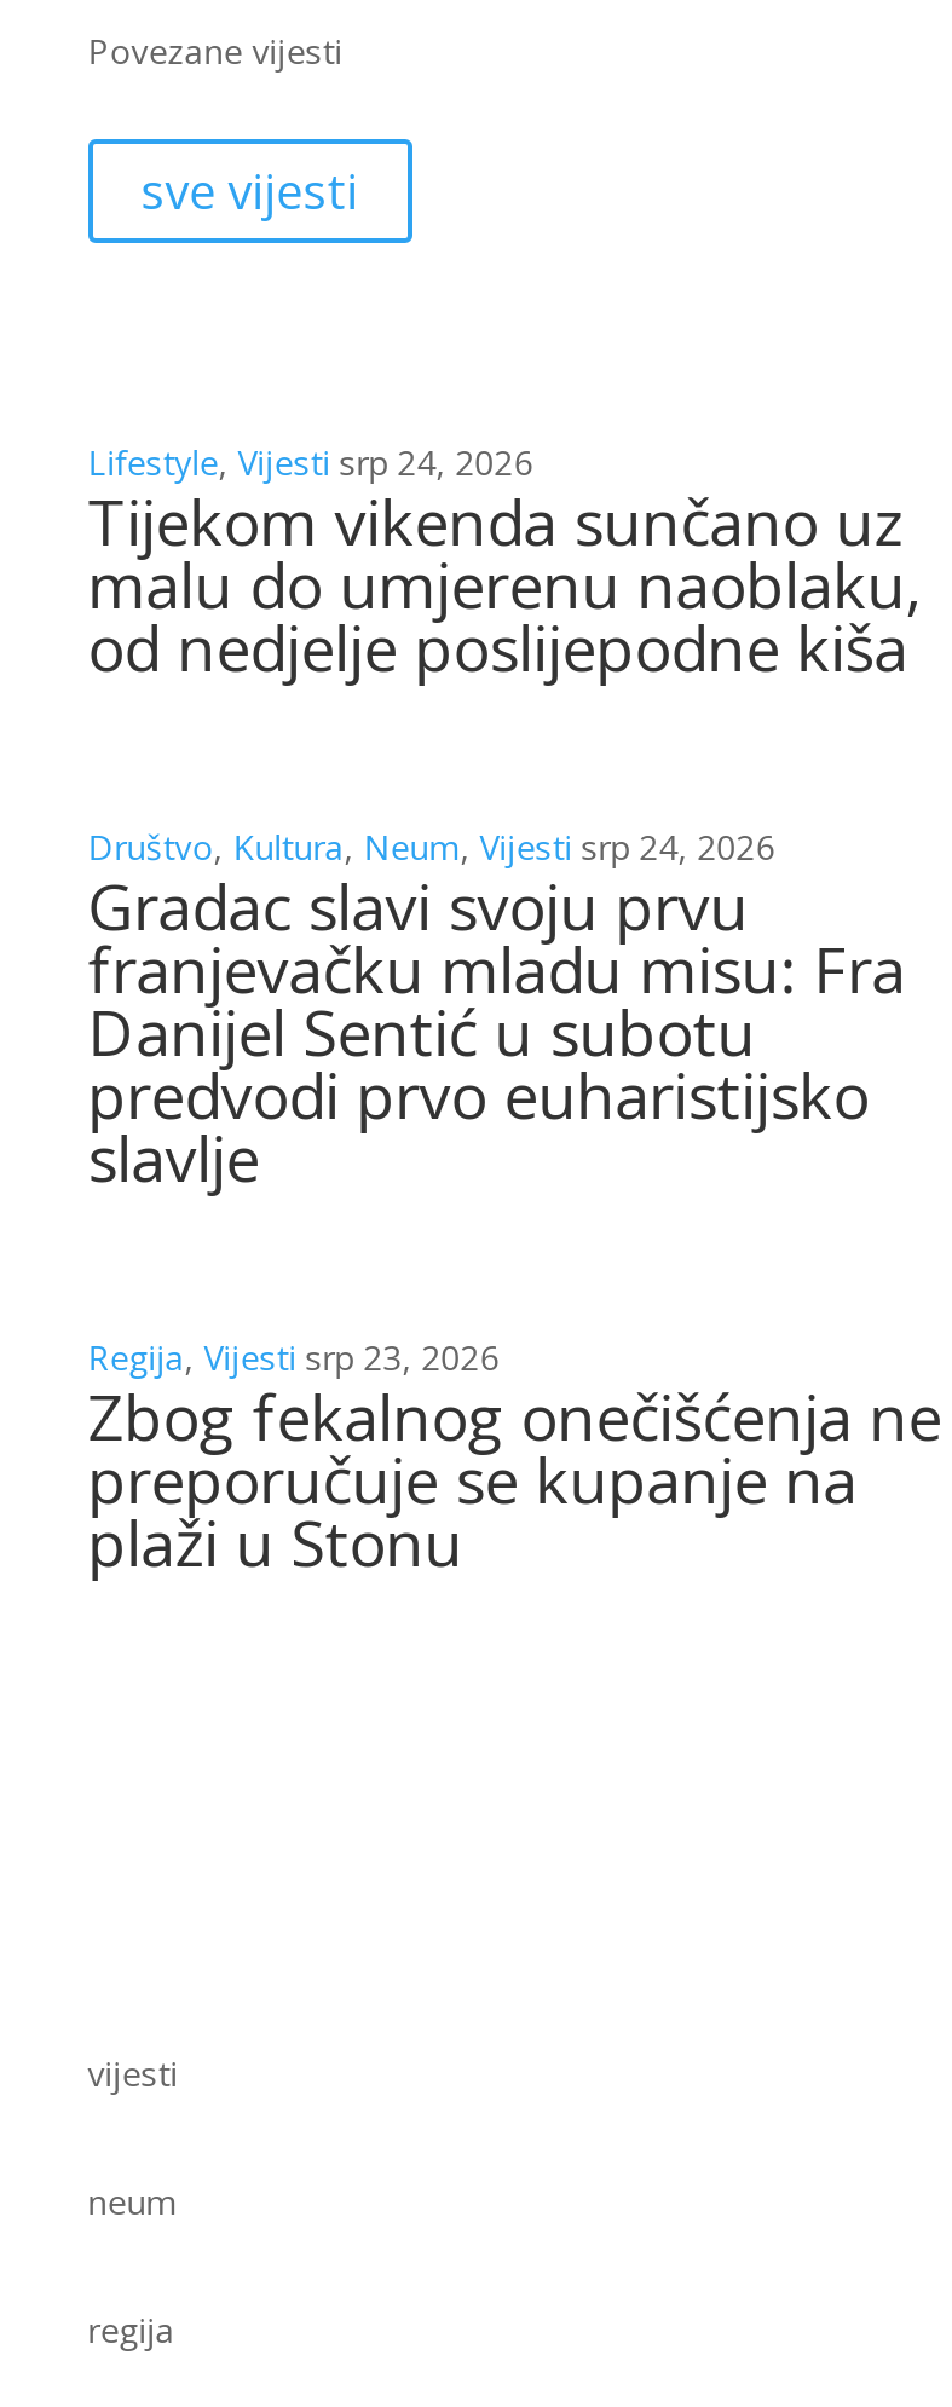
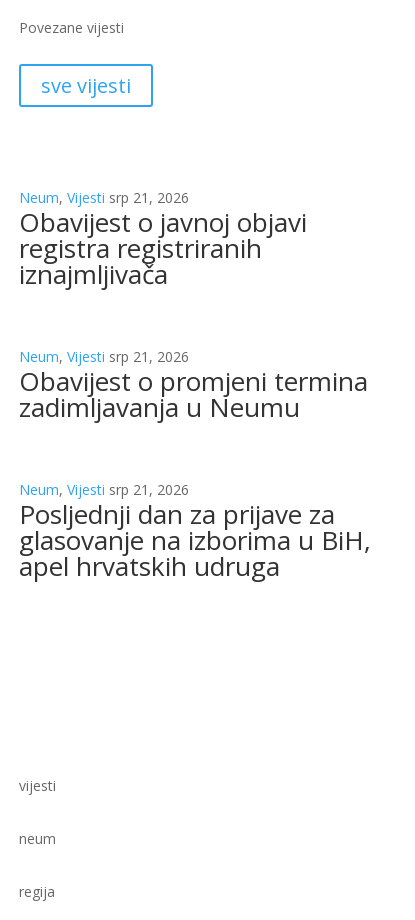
- Lifestyle, Vijesti srp 24, 2026
- Tijekom vikenda sunčano uz
- malu do umjerenu naoblaku,
- od nedjelje poslijepodne kiša
+ Neum, Vijesti srp 21, 2026
+ Obavijest o javnoj objavi
+ registra registriranih
+ iznajmljivača

- Društvo, Kultura, Neum, Vijesti srp 24, 2026
- Gradac slavi svoju prvu
- franjevačku mladu misu: Fra
- Danijel Sentić u subotu
- predvodi prvo euharistijsko
- slavlje
+ Neum, Vijesti srp 21, 2026
+ Obavijest o promjeni termina
+ zadimljavanja u Neumu

- Regija, Vijesti srp 23, 2026
- Zbog fekalnog onečišćenja ne
- preporučuje se kupanje na
- plaži u Stonu
+ Neum, Vijesti srp 21, 2026
+ Posljednji dan za prijave za
+ glasovanje na izborima u BiH,
+ apel hrvatskih udruga
